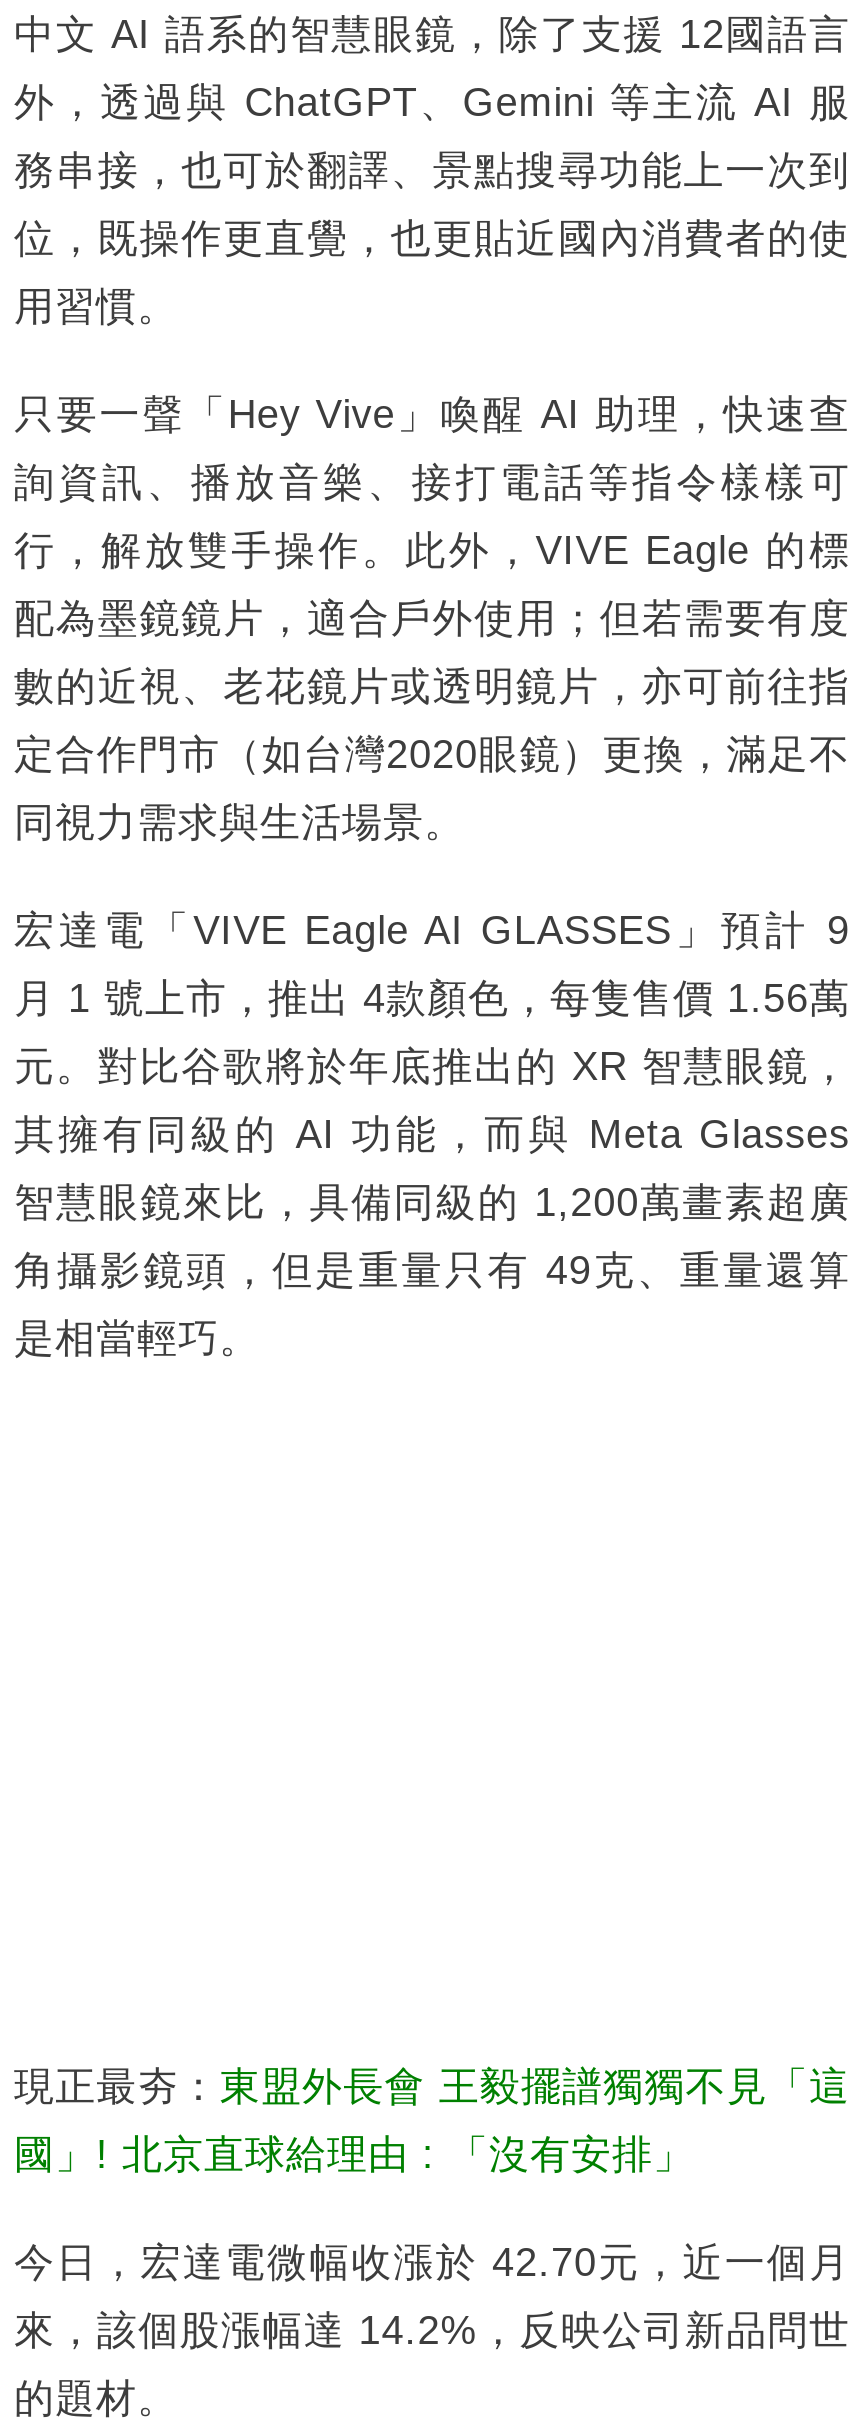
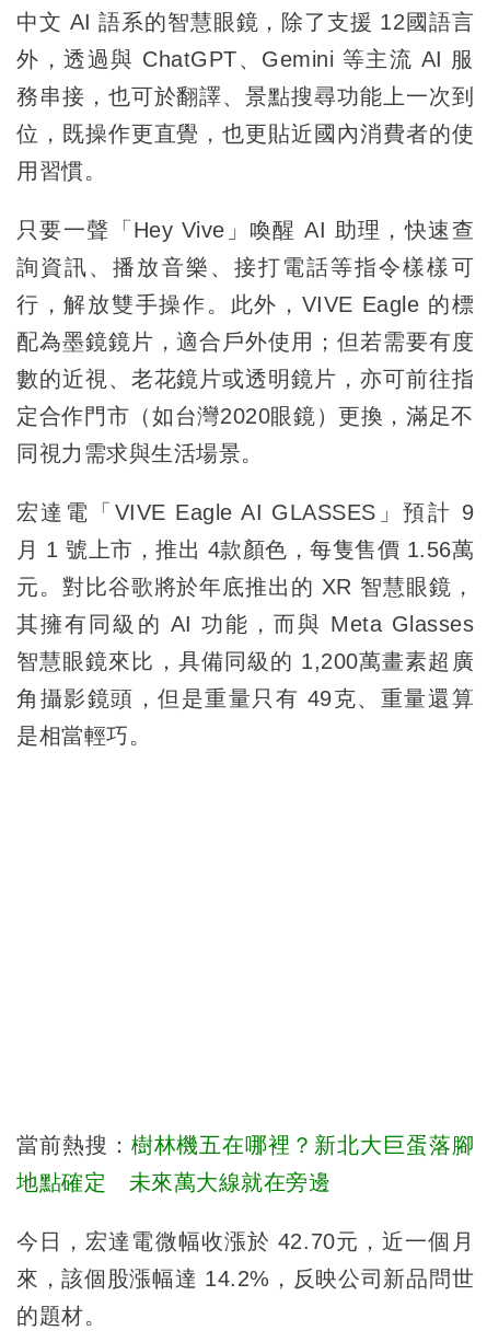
- 現正最夯：東盟外長會 王毅擺譜獨獨不見「這
+ 當前熱搜：樹林機五在哪裡？新北大巨蛋落腳

- 國」! 北京直球給理由 : 「沒有安排」
+ 地點確定 未來萬大線就在旁邊
